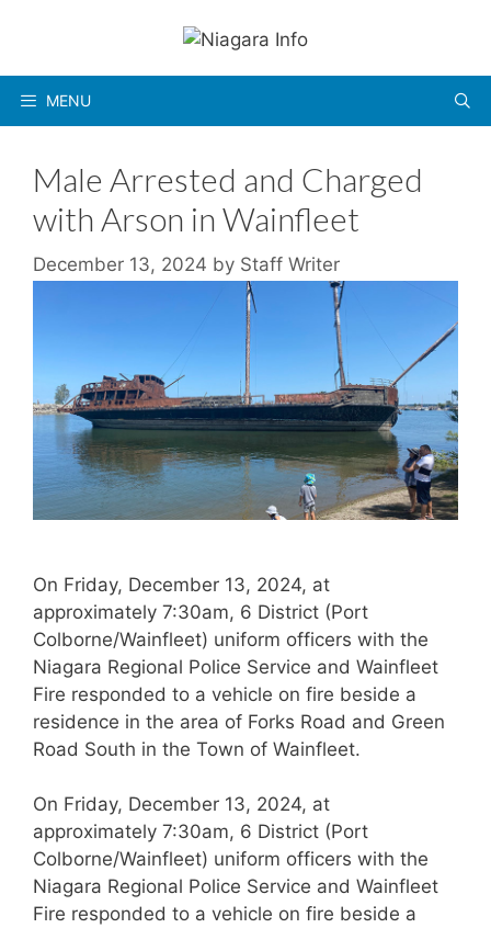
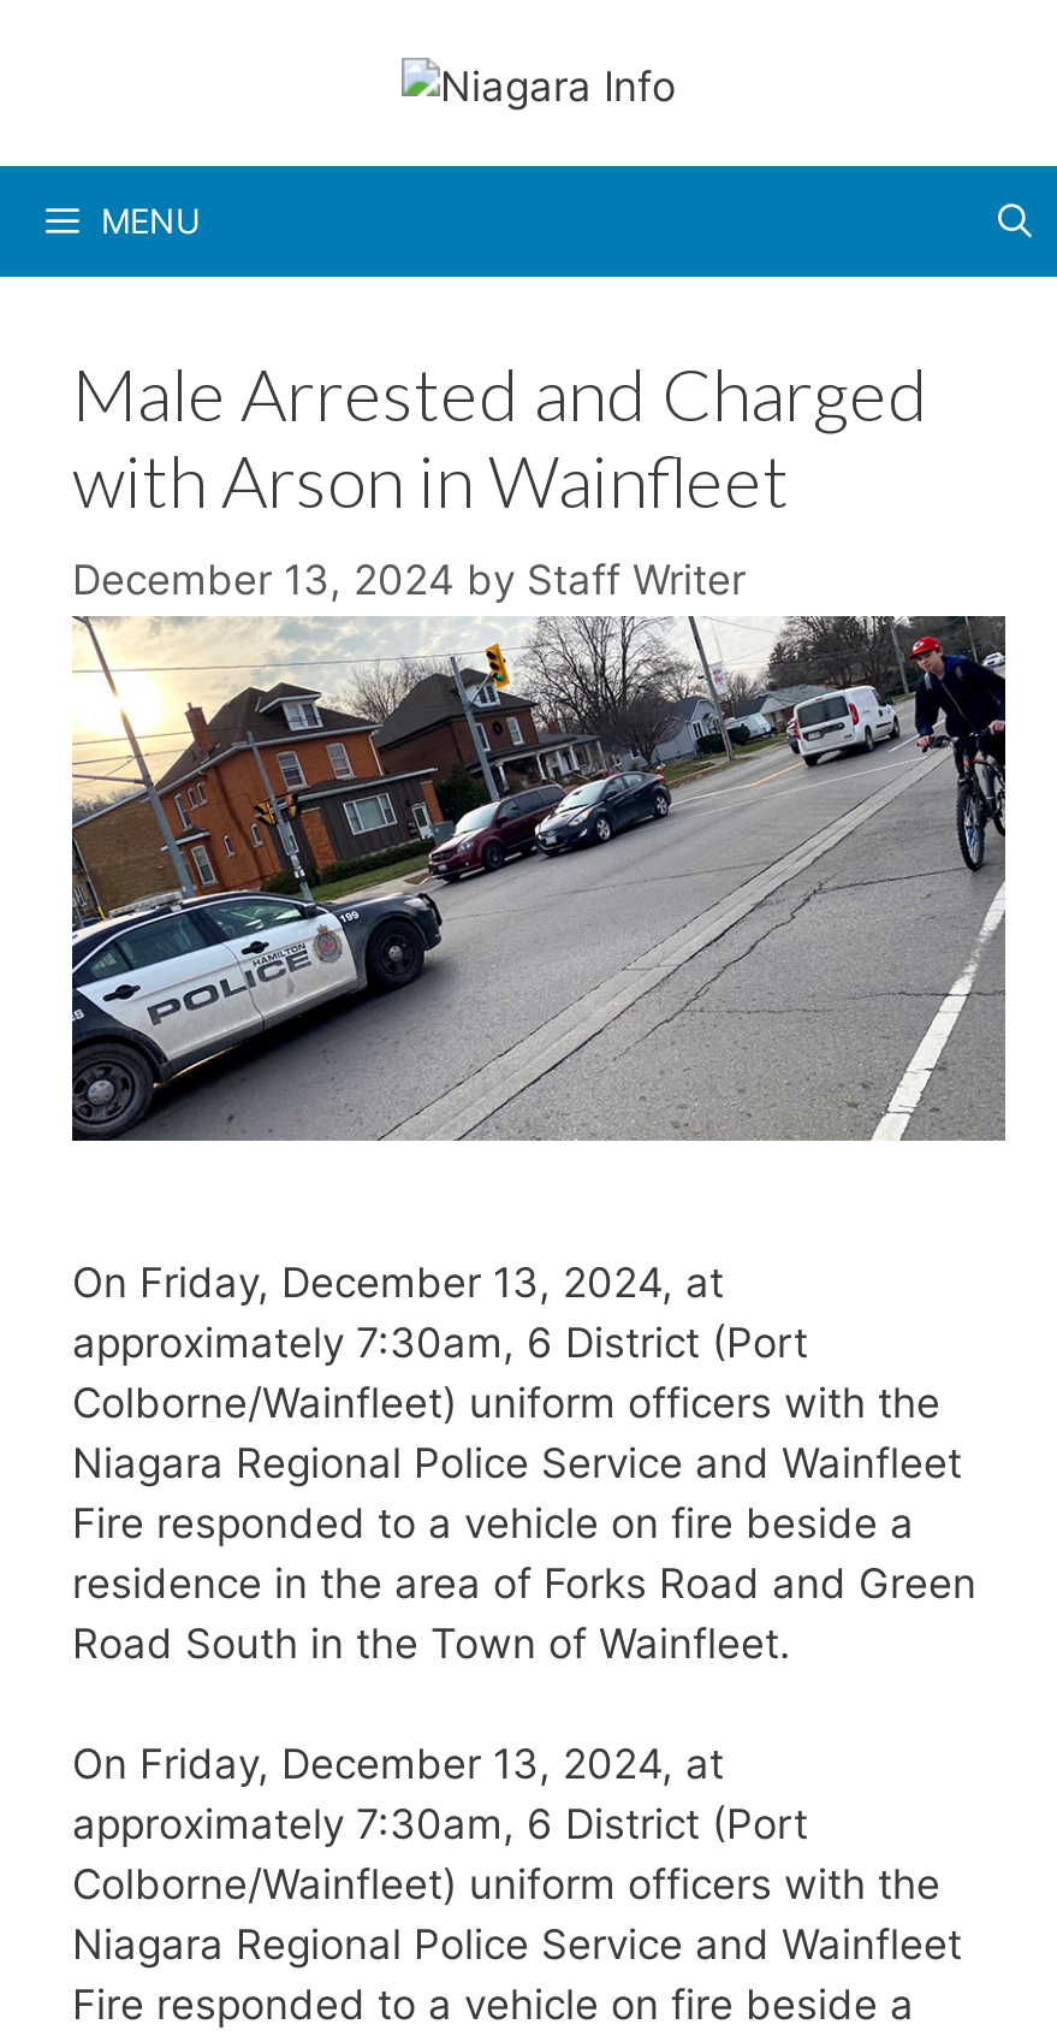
- [image]
+ [image]
